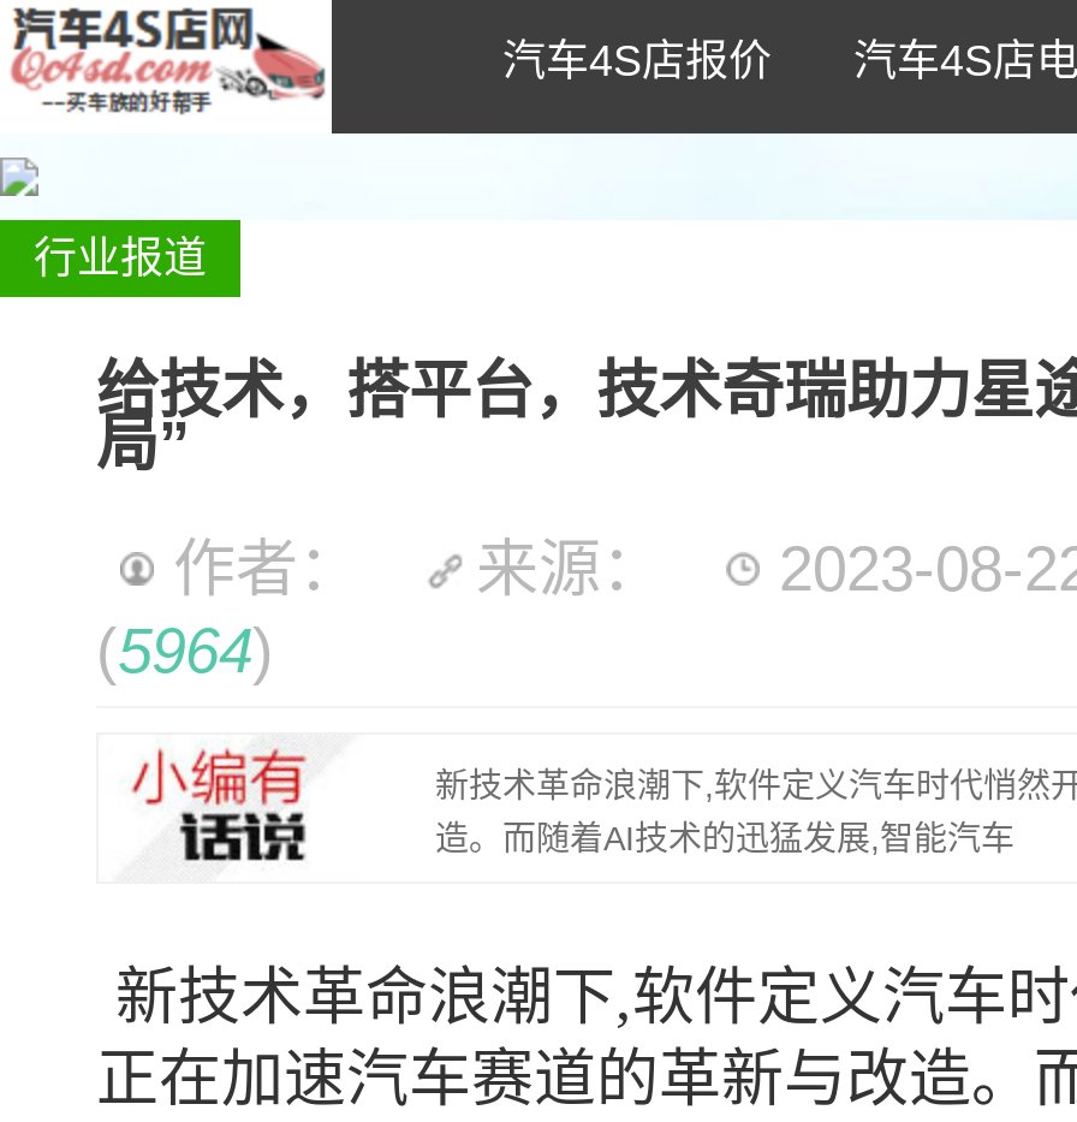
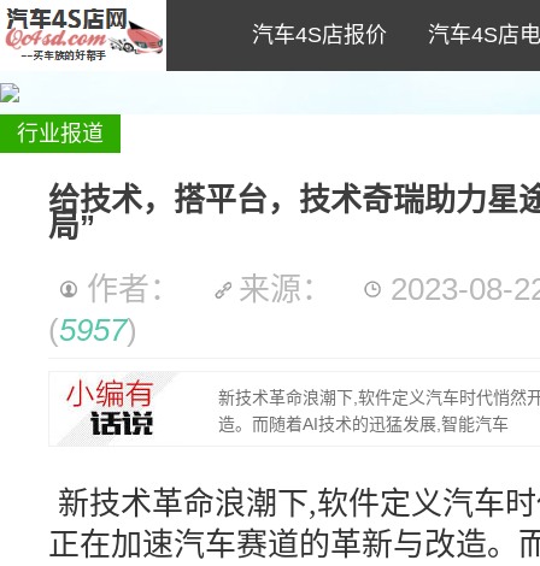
- (5964)
+ (5957)
